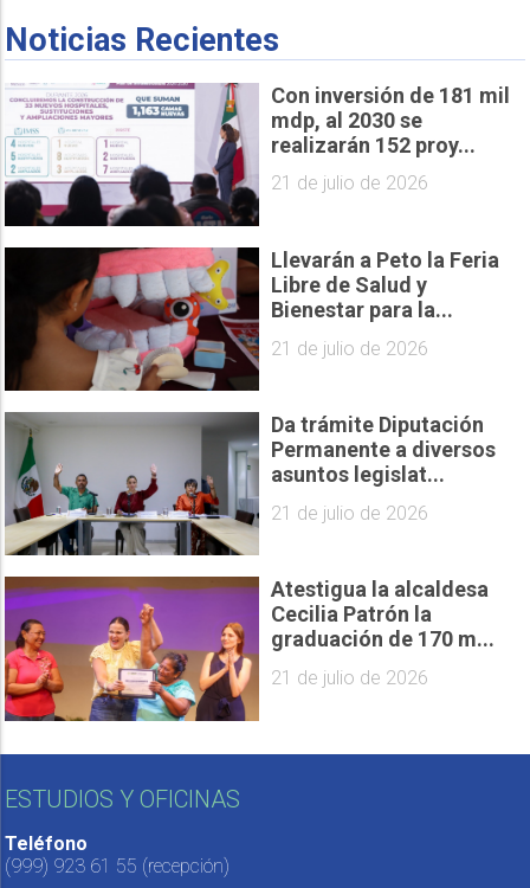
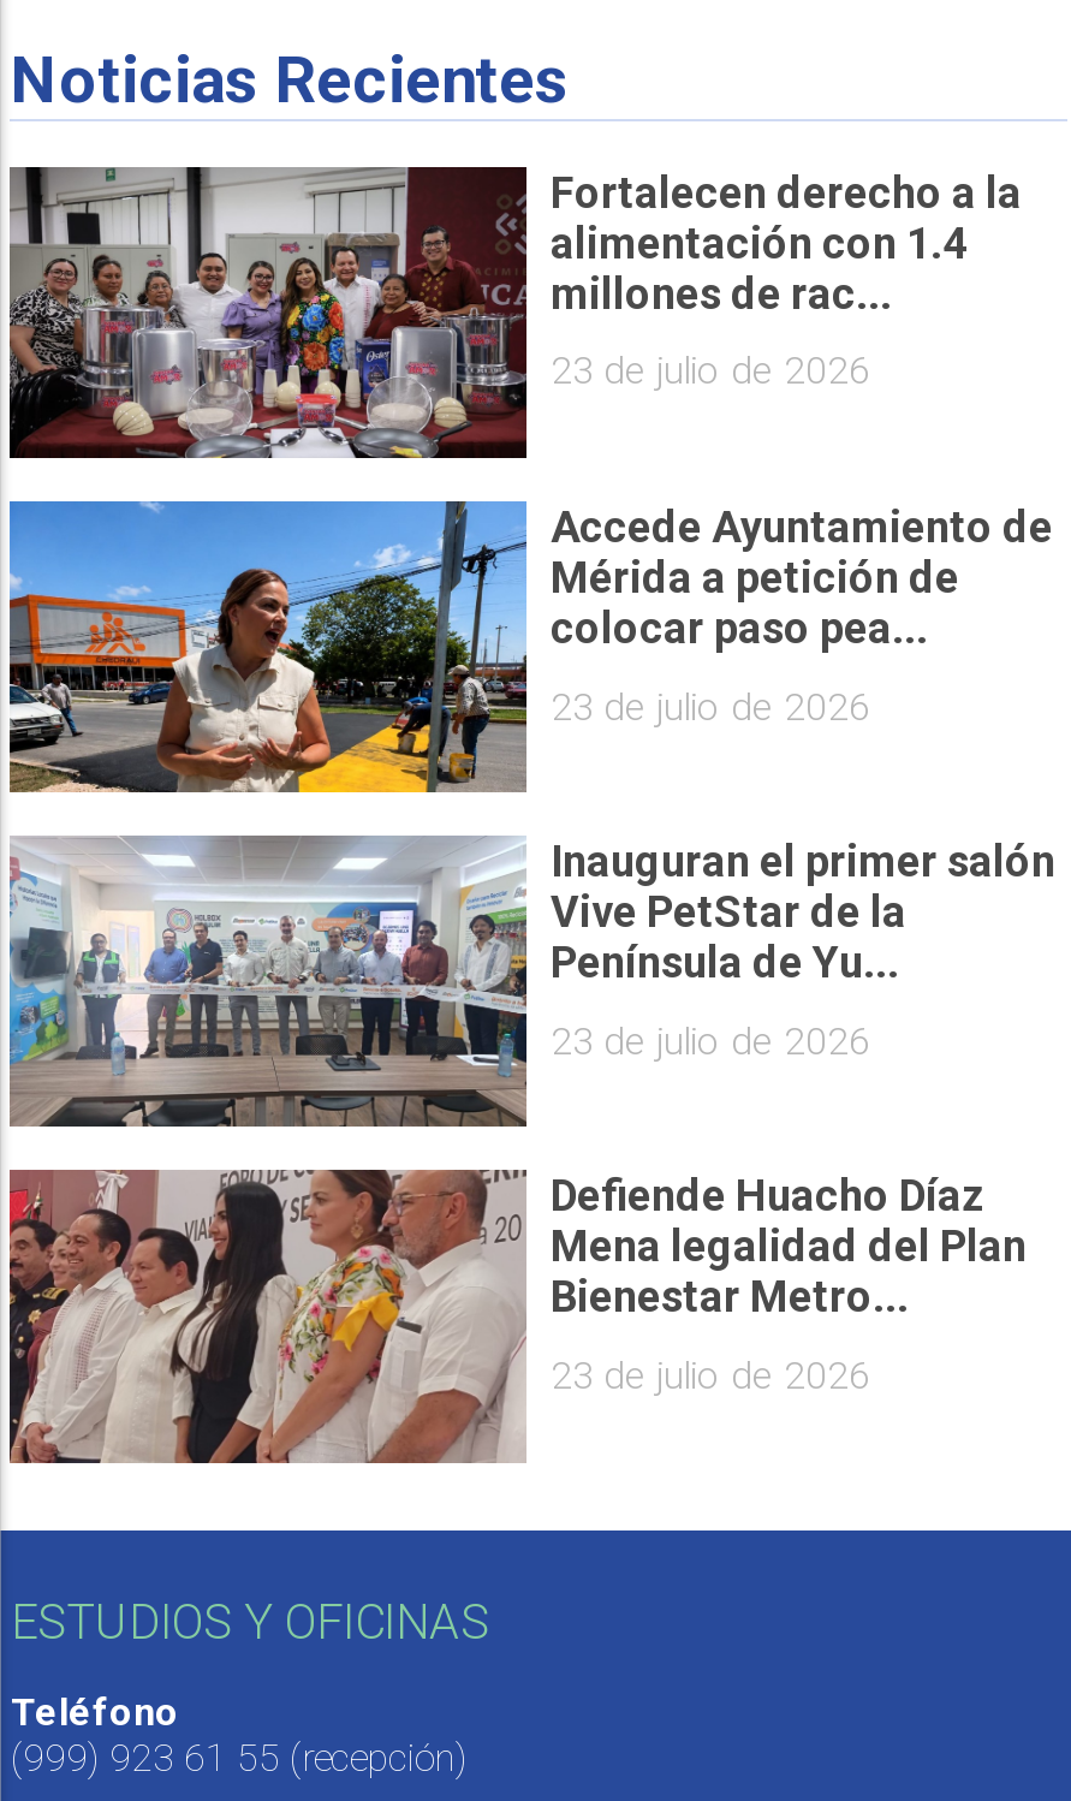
- [image]
- Con inversión de 181 mil
- mdp, al 2030 se
- realizarán 152 proy...
+ [image]
+ Fortalecen derecho a la
+ alimentación con 1.4
+ millones de rac...

- 21 de julio de 2026
+ 23 de julio de 2026

- [image]
- Llevarán a Peto la Feria
- Libre de Salud y
- Bienestar para la...
+ [image]
+ Accede Ayuntamiento de
+ Mérida a petición de
+ colocar paso pea...

- 21 de julio de 2026
+ 23 de julio de 2026

- [image]
- Da trámite Diputación
- Permanente a diversos
- asuntos legislat...
+ [image]
+ Inauguran el primer salón
+ Vive PetStar de la
+ Península de Yu...

- 21 de julio de 2026
+ 23 de julio de 2026

- [image]
- Atestigua la alcaldesa
- Cecilia Patrón la
- graduación de 170 m...
+ [image]
+ Defiende Huacho Díaz
+ Mena legalidad del Plan
+ Bienestar Metro...

- 21 de julio de 2026
+ 23 de julio de 2026
